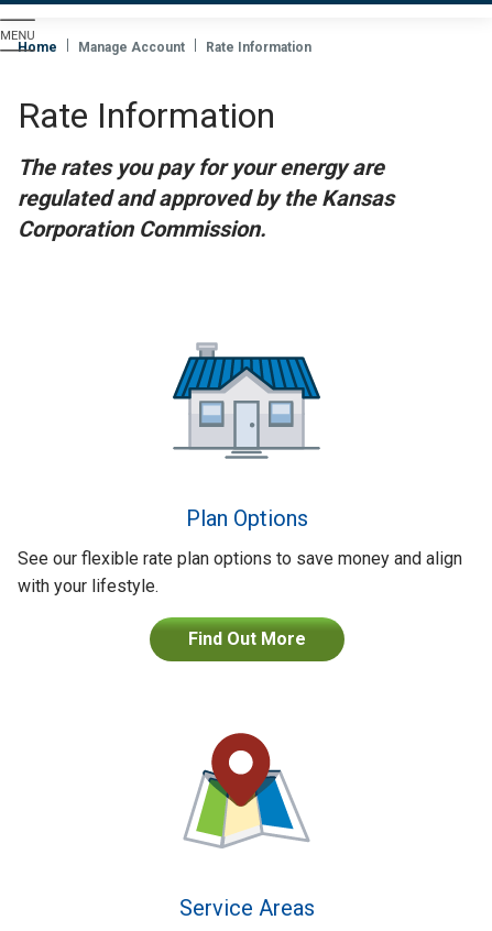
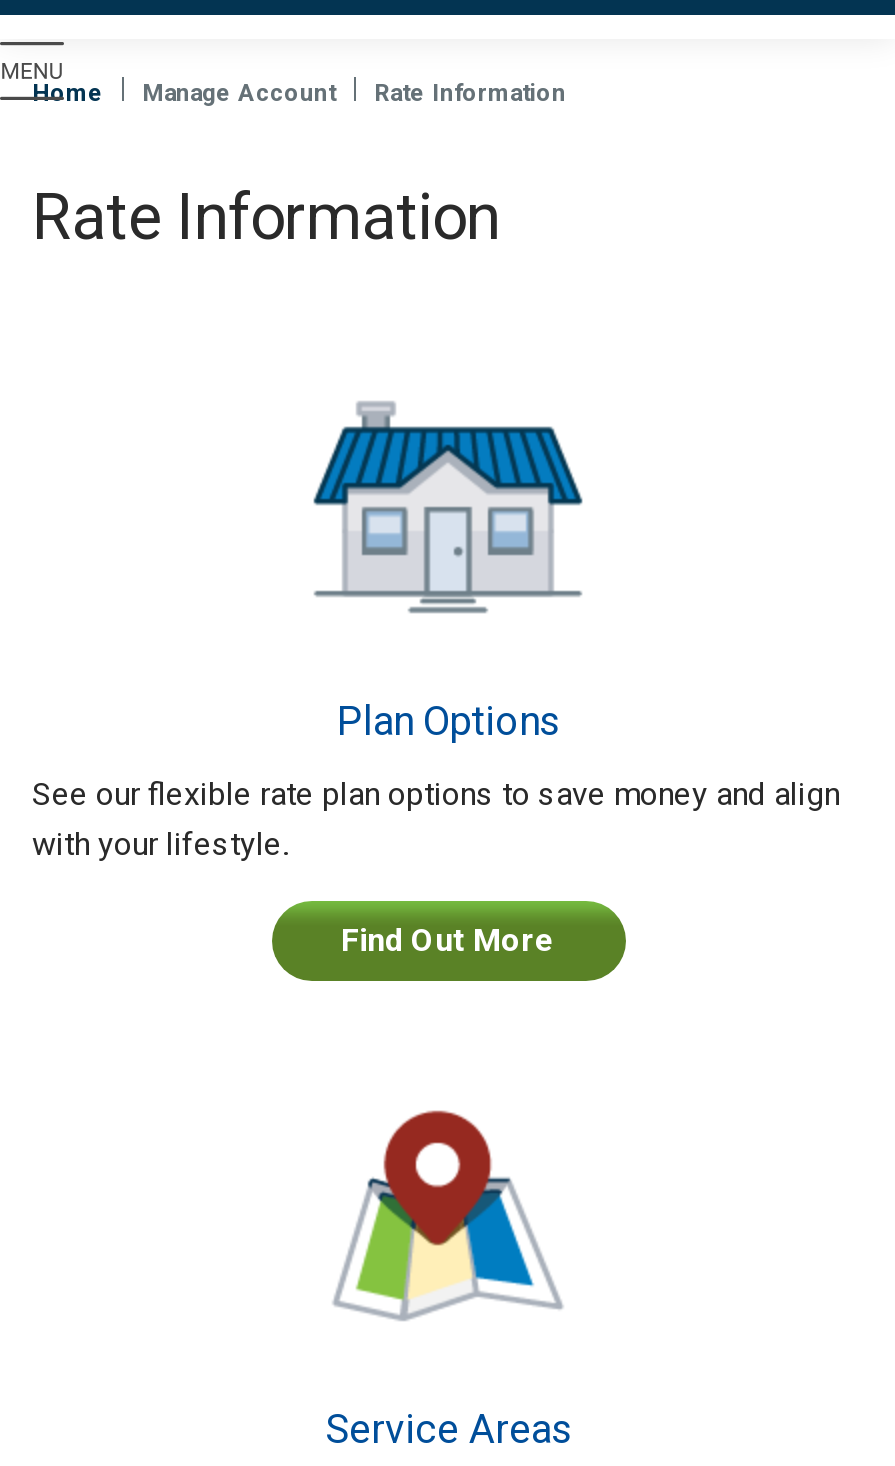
- The rates you pay for your energy are
- regulated and approved by the Kansas
- Corporation Commission.
